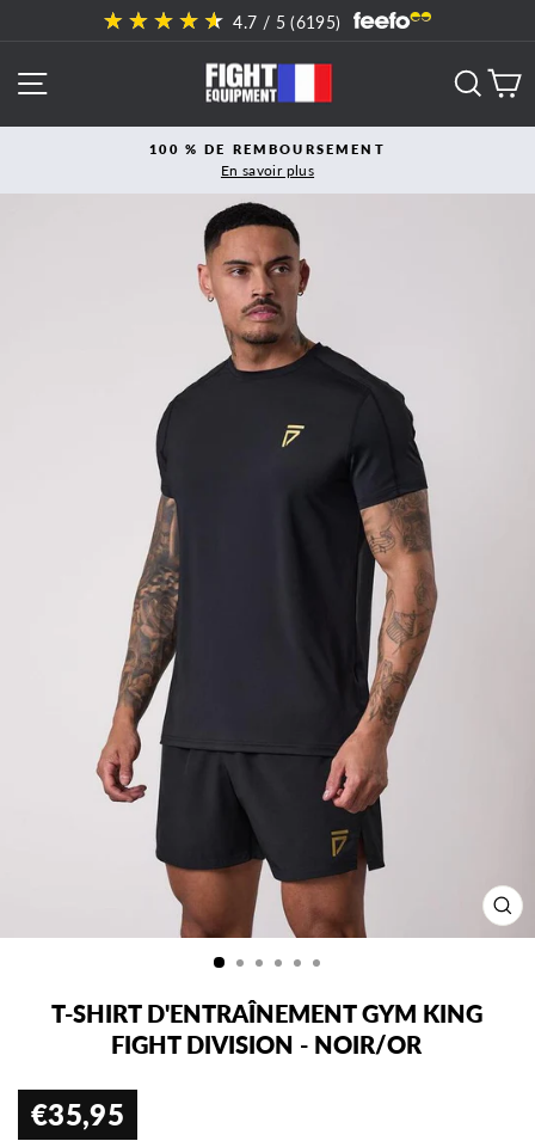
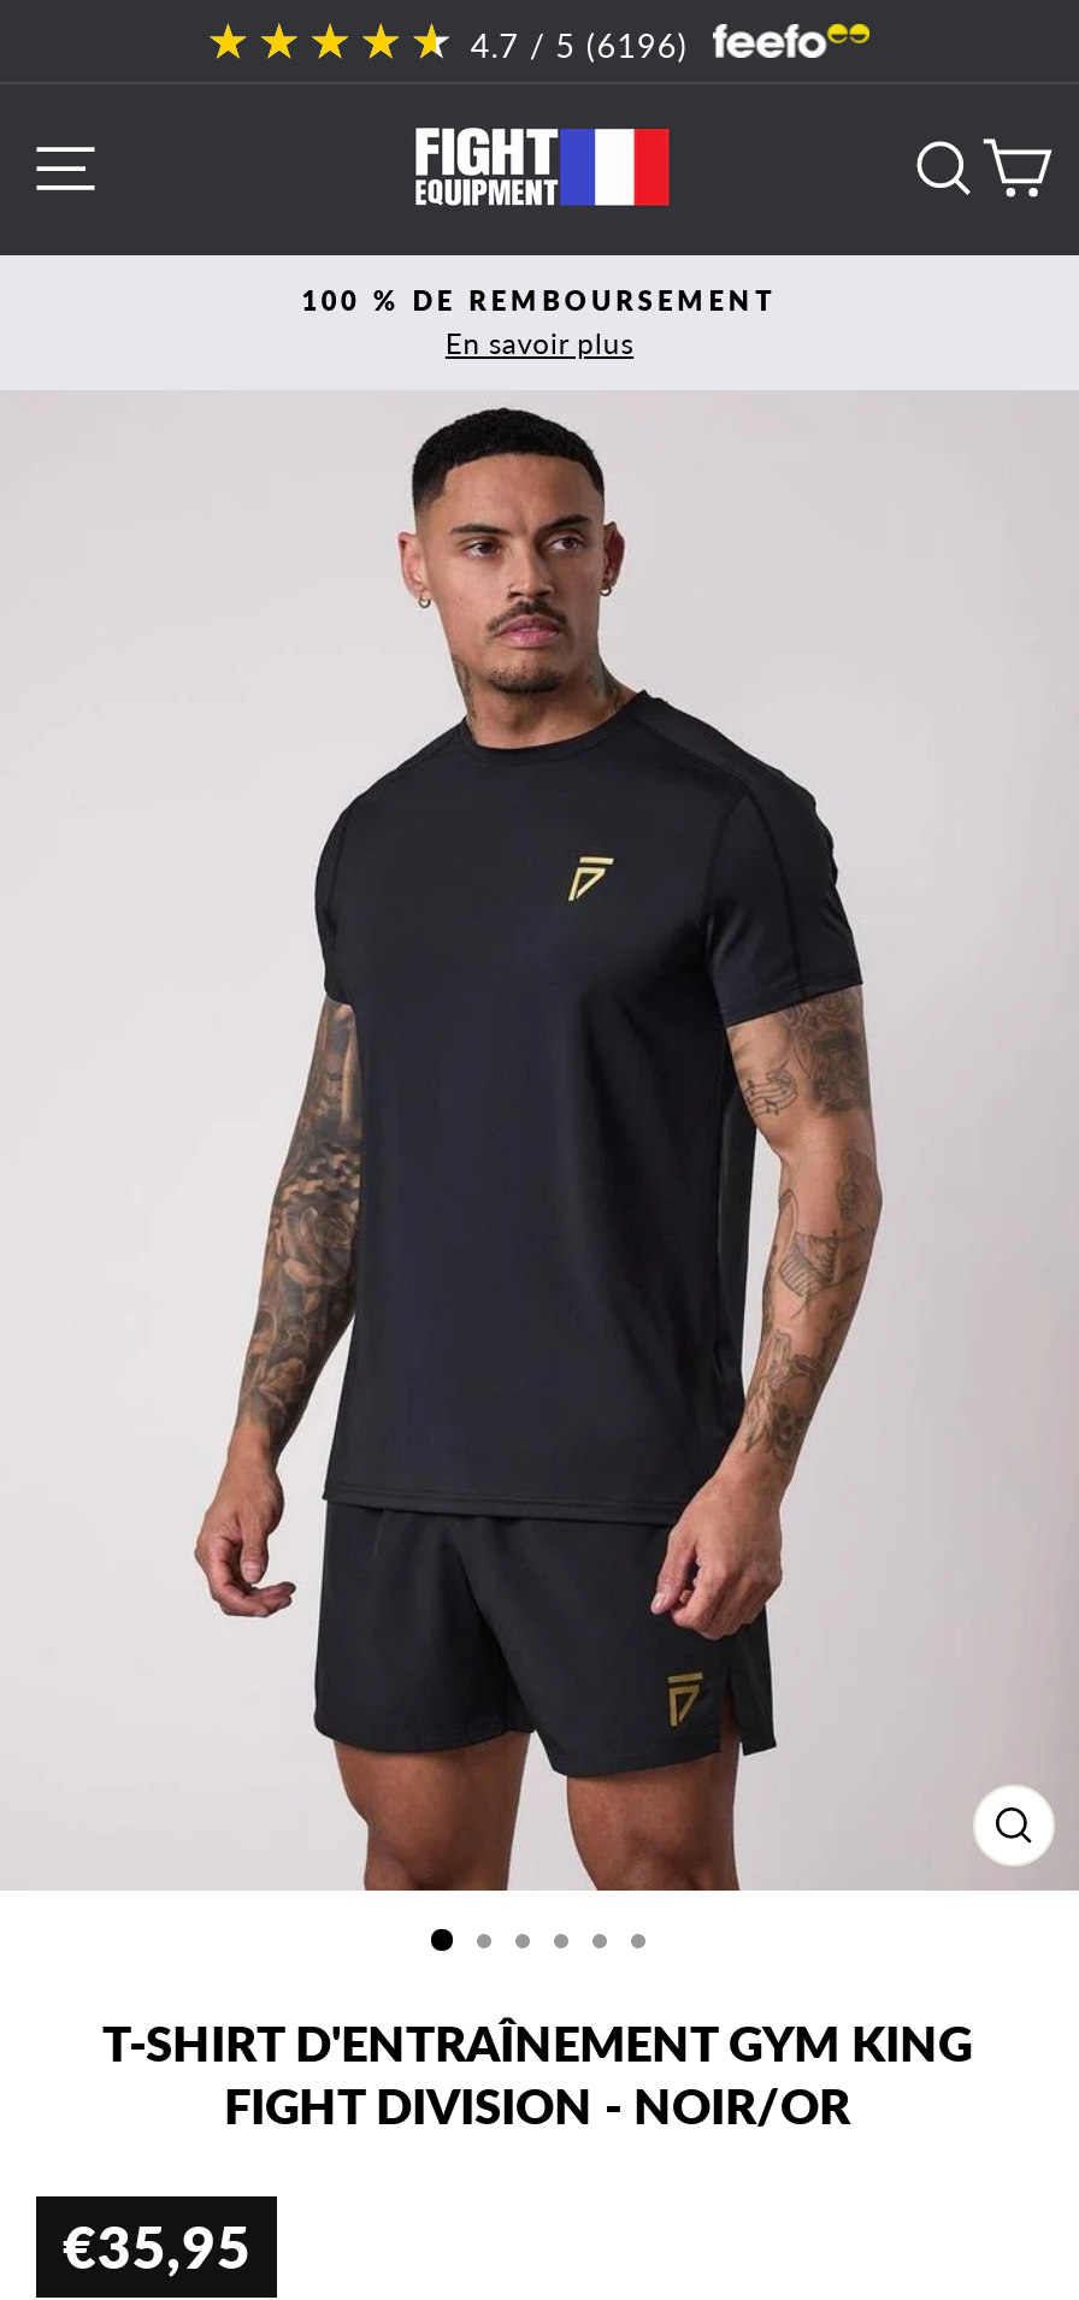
- 4.7 / 5 (6195)
+ 4.7 / 5 (6196)
